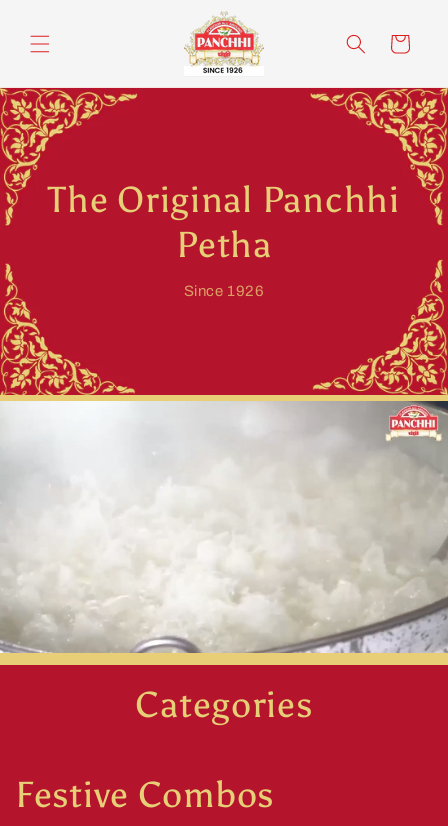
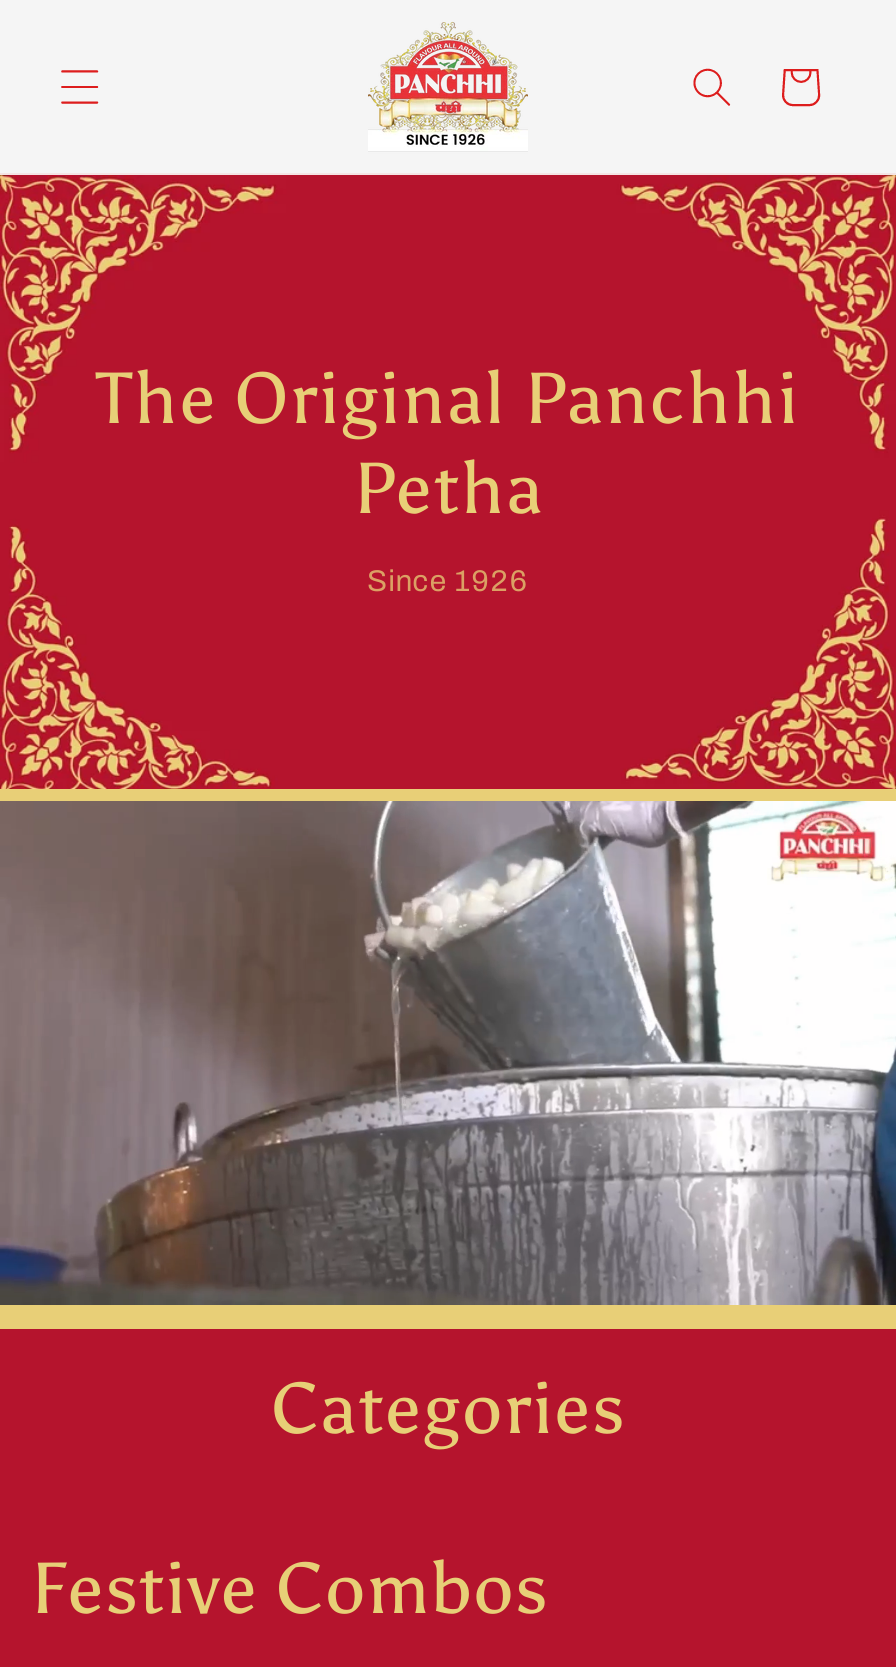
- [image]
+ [image]
